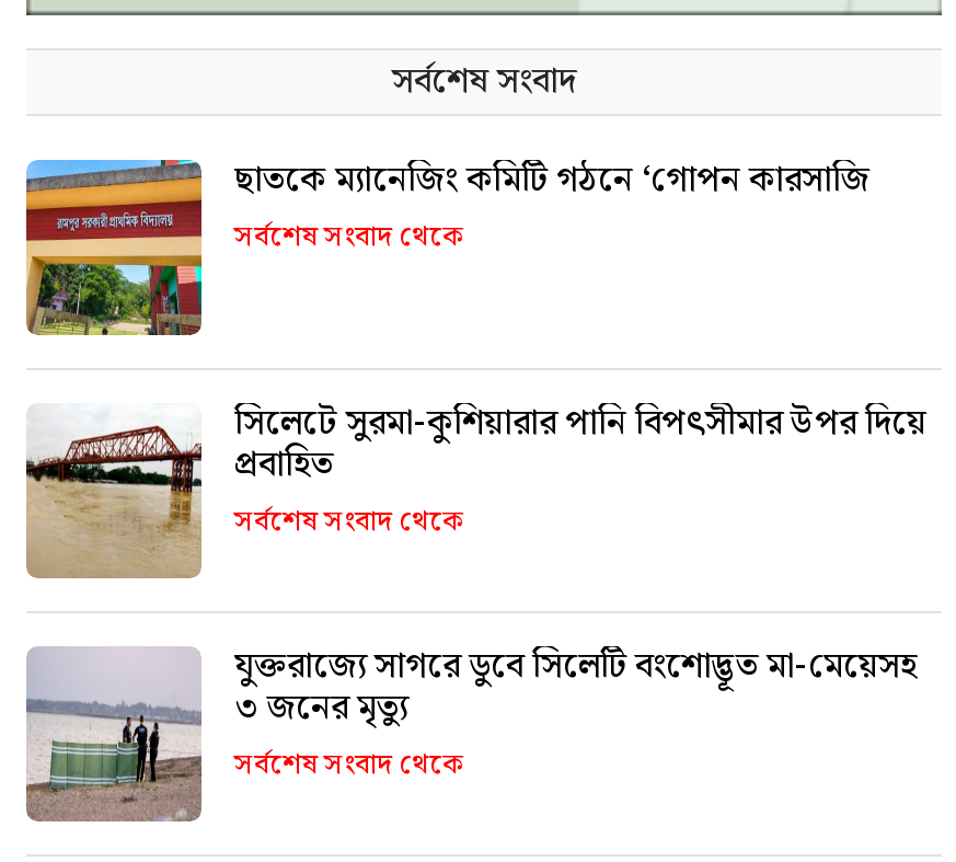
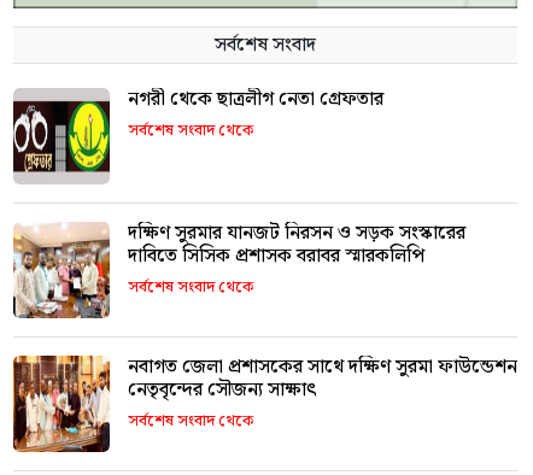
- [image]
- ছাতকে ম্যানেজিং কমিটি গঠনে ‘গোপন কারসাজি
+ [image]
+ নগরী থেকে ছাত্রলীগ নেতা গ্রেফতার

- [image]
- সিলেটে সুরমা-কুশিয়ারার পানি বিপৎসীমার উপর দিয়ে
- প্রবাহিত
+ [image]
+ দক্ষিণ সুরমার যানজট নিরসন ও সড়ক সংস্কারের
+ দাবিতে সিসিক প্রশাসক বরাবর স্মারকলিপি

- [image]
- যুক্তরাজ্যে সাগরে ডুবে সিলেটি বংশোদ্ভূত মা-মেয়েসহ
- ৩ জনের মৃত্যু
+ [image]
+ নবাগত জেলা প্রশাসকের সাথে দক্ষিণ সুরমা ফাউন্ডেশন
+ নেতৃবৃন্দের সৌজন্য সাক্ষাৎ
